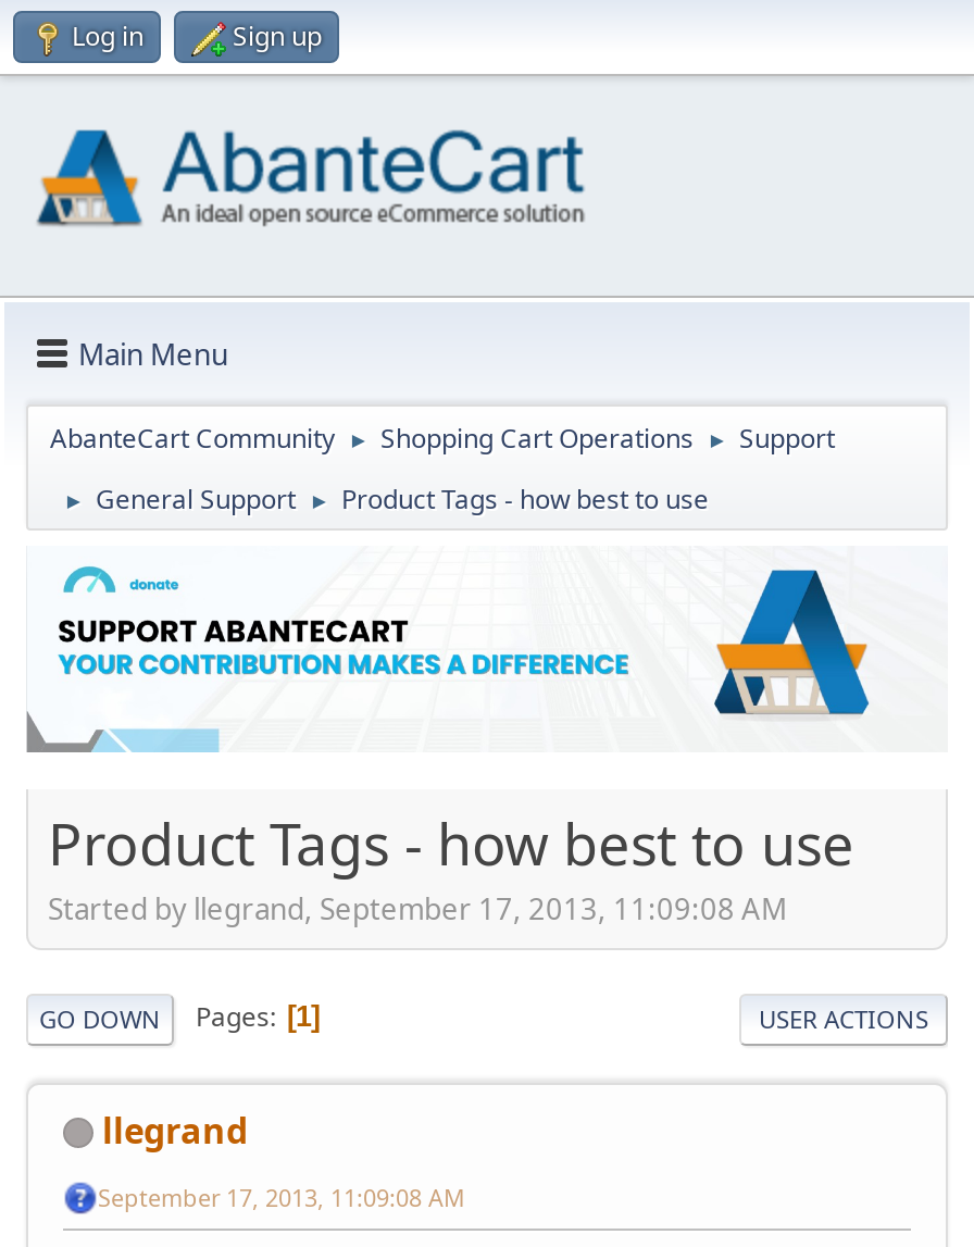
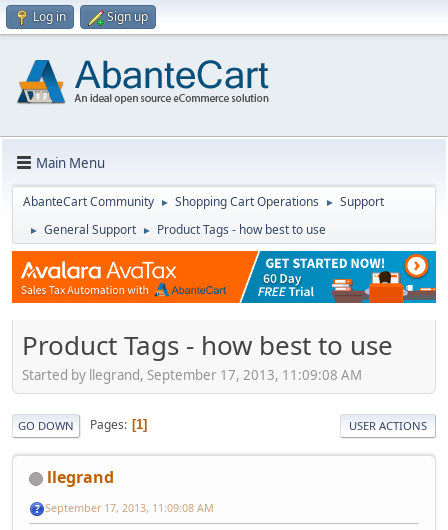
- [image]
+ [image]
